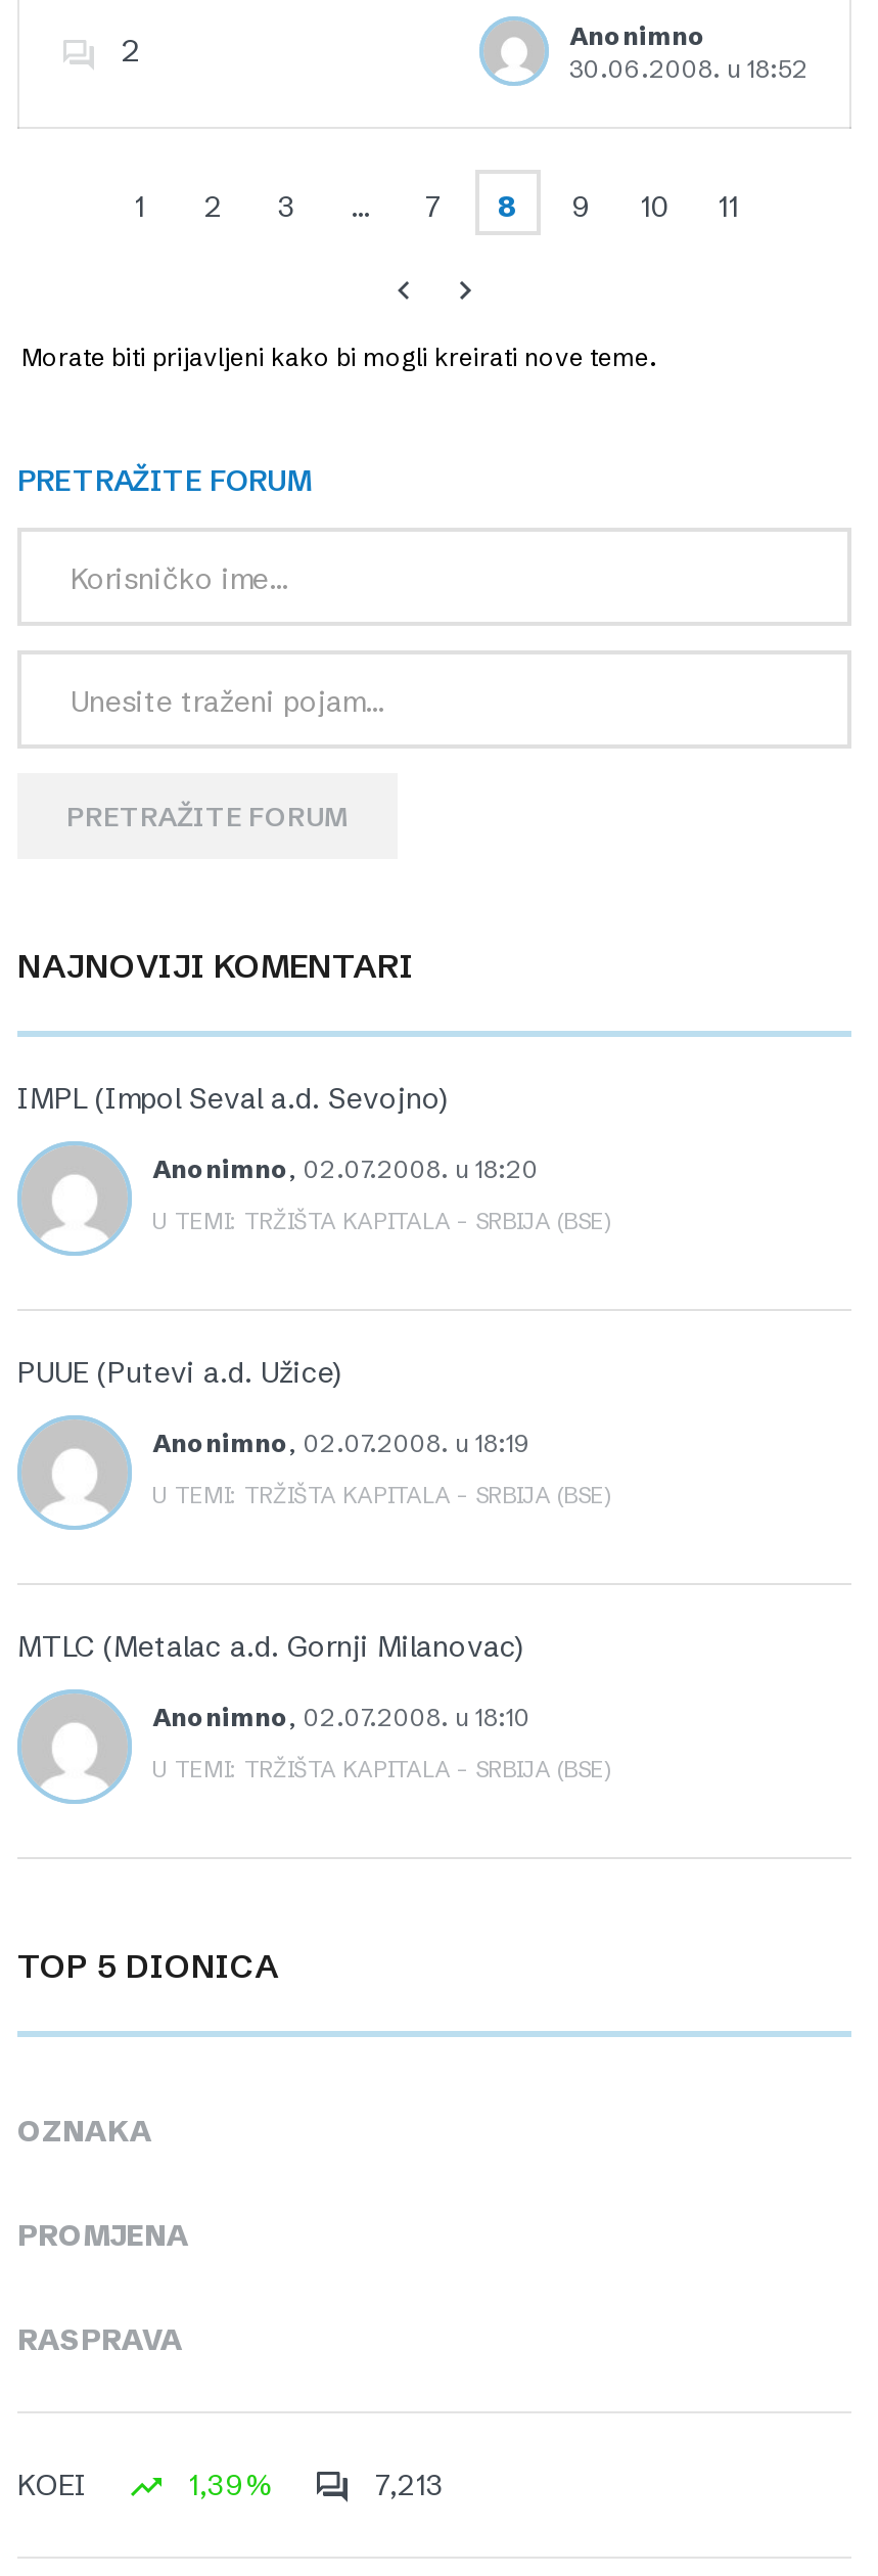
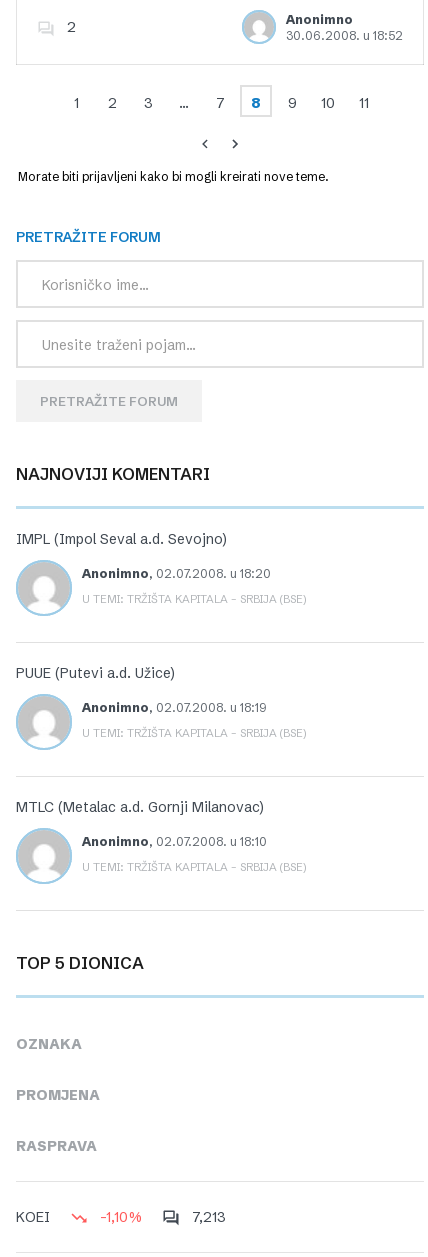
- 1,39%
+ -1,10%
